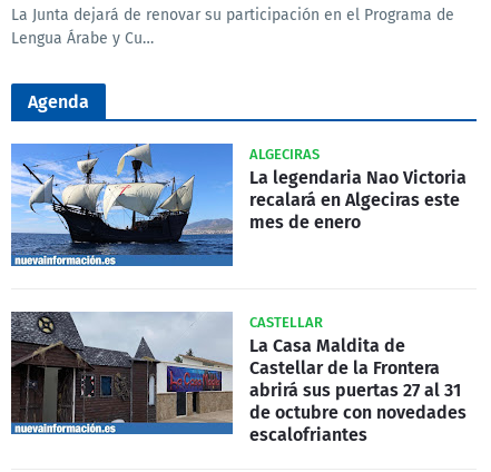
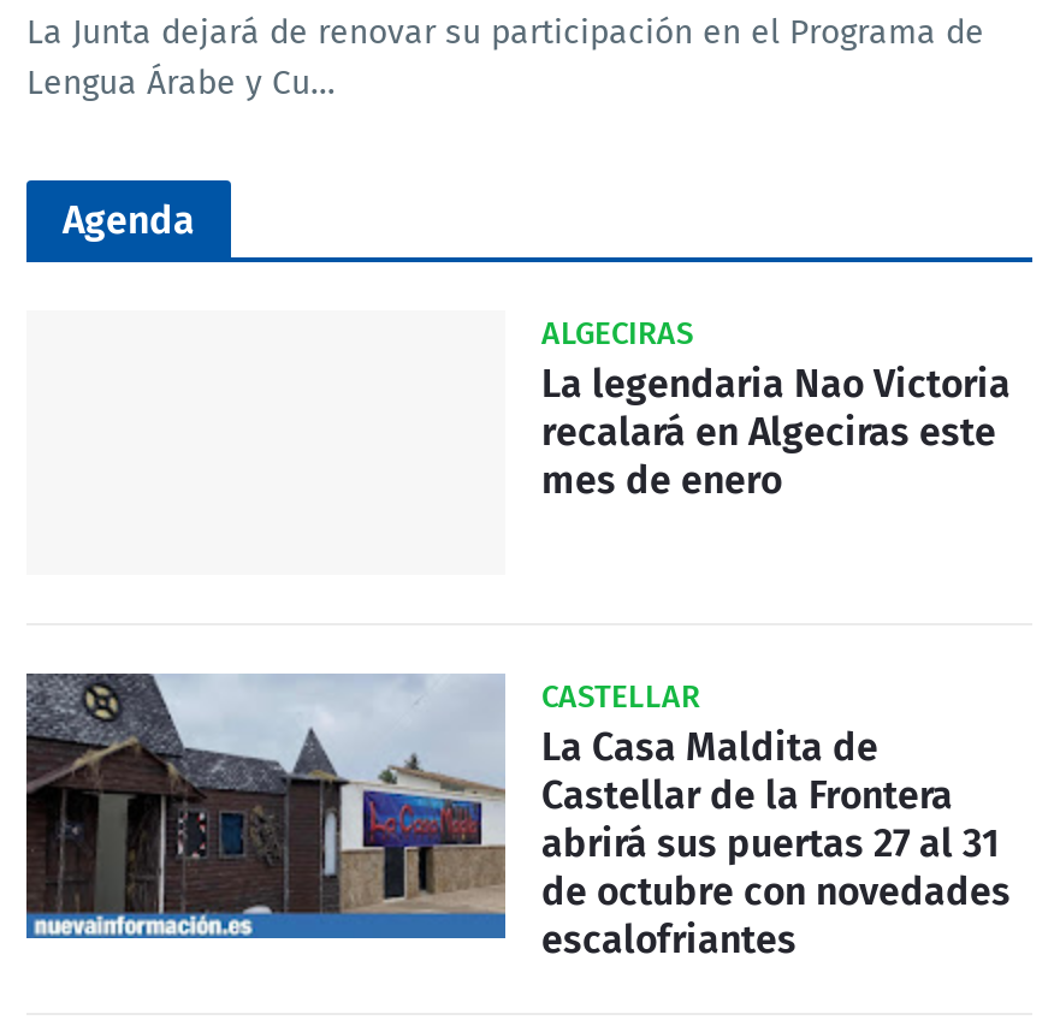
- [image]
